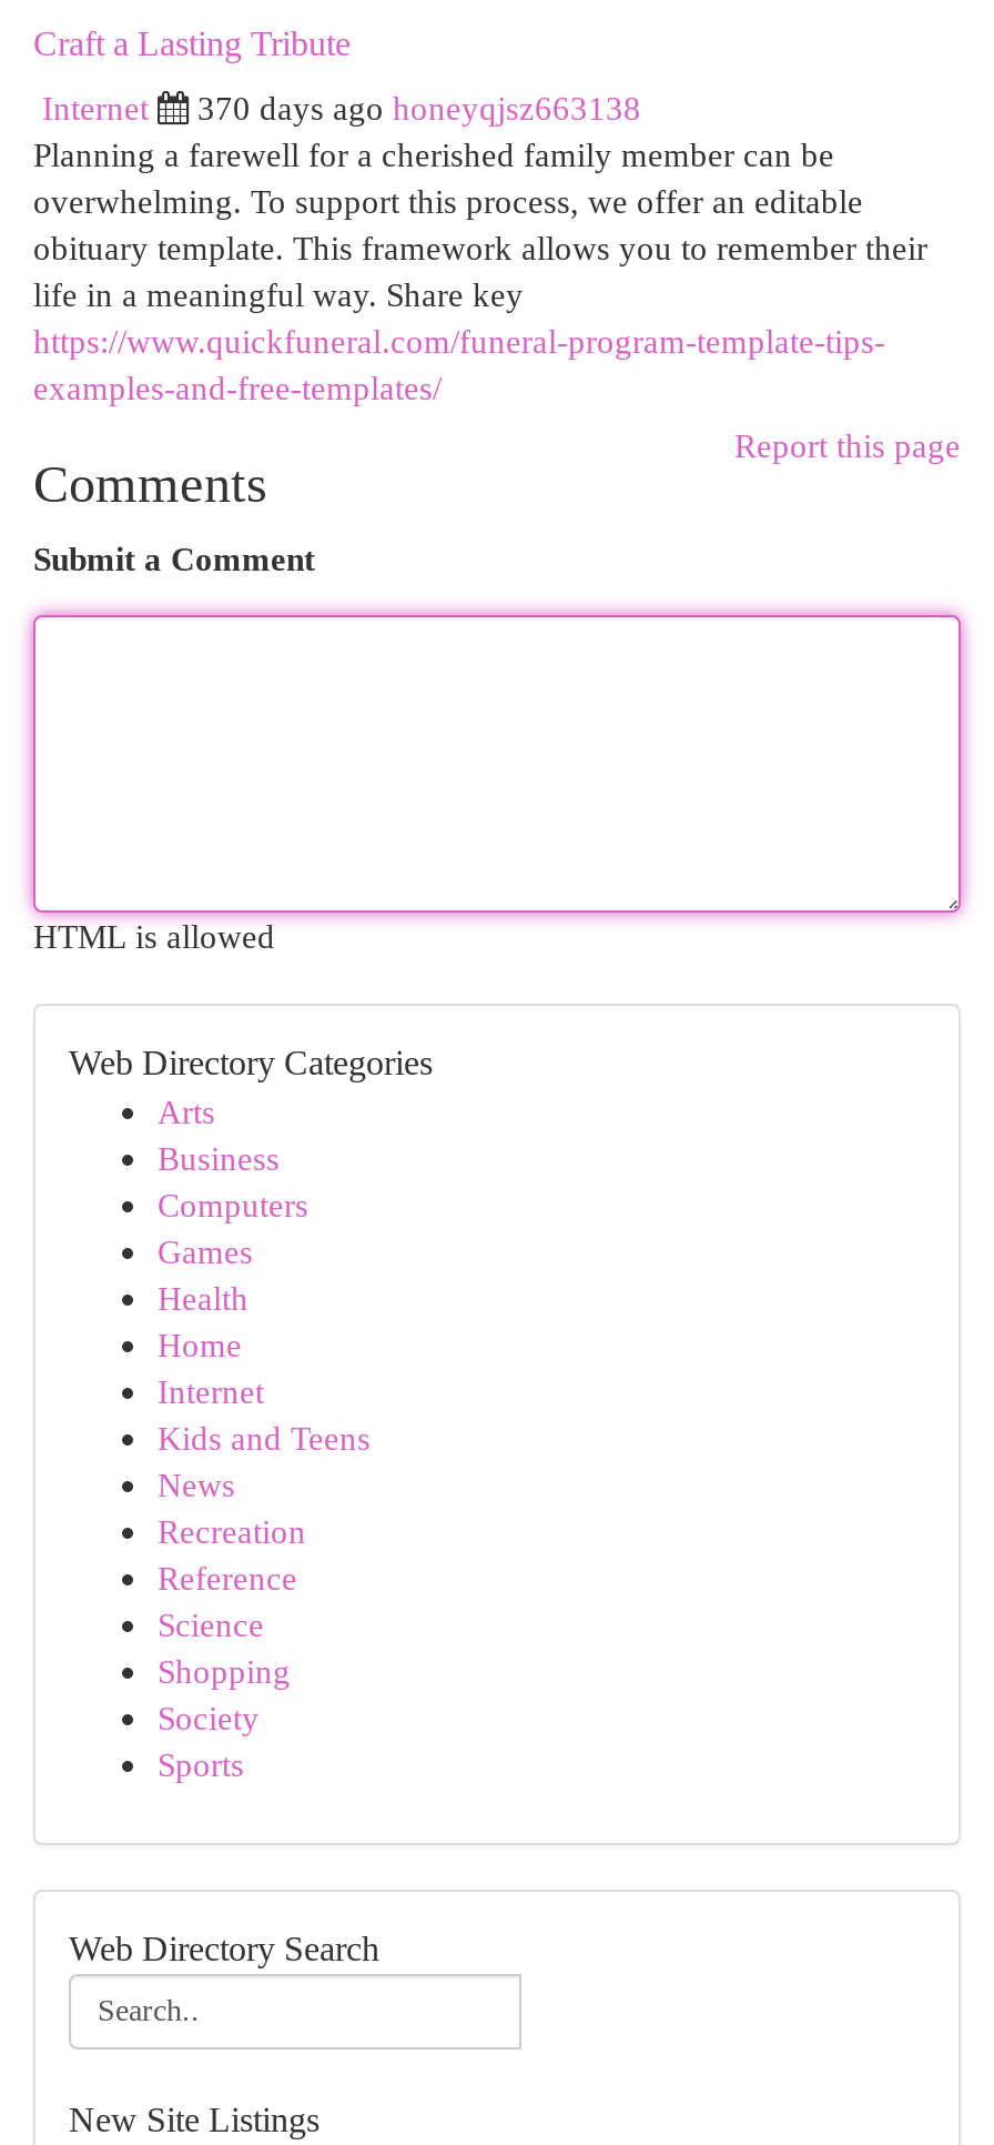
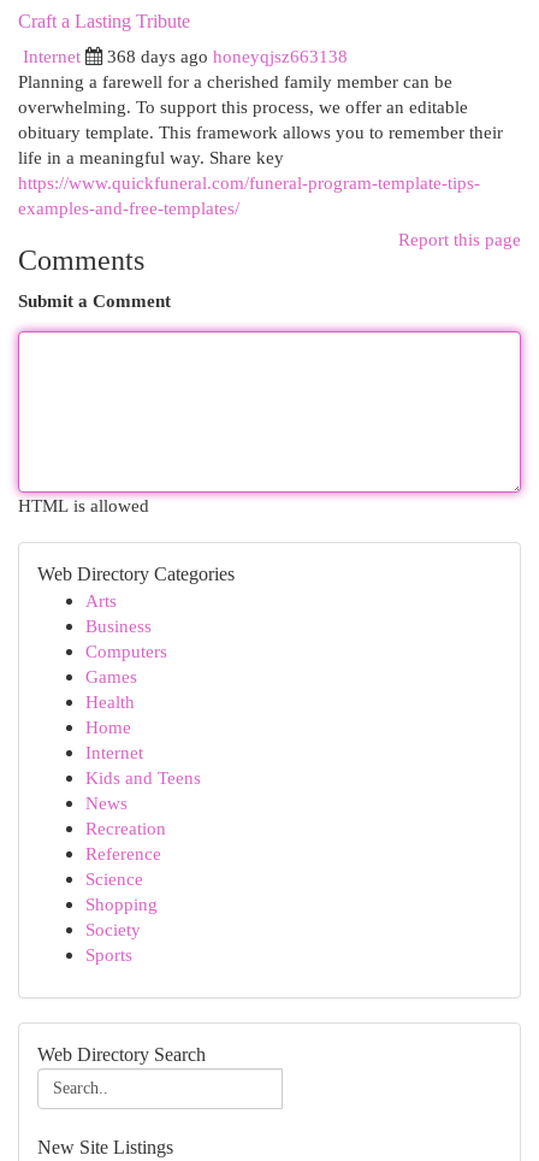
- 370 days ago honeyqjsz663138
+ 368 days ago honeyqjsz663138
